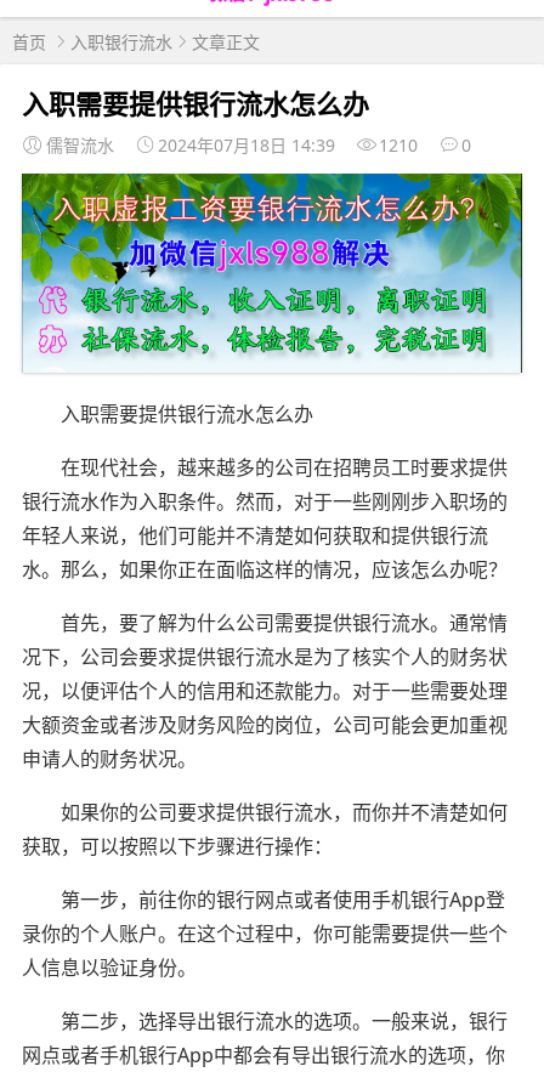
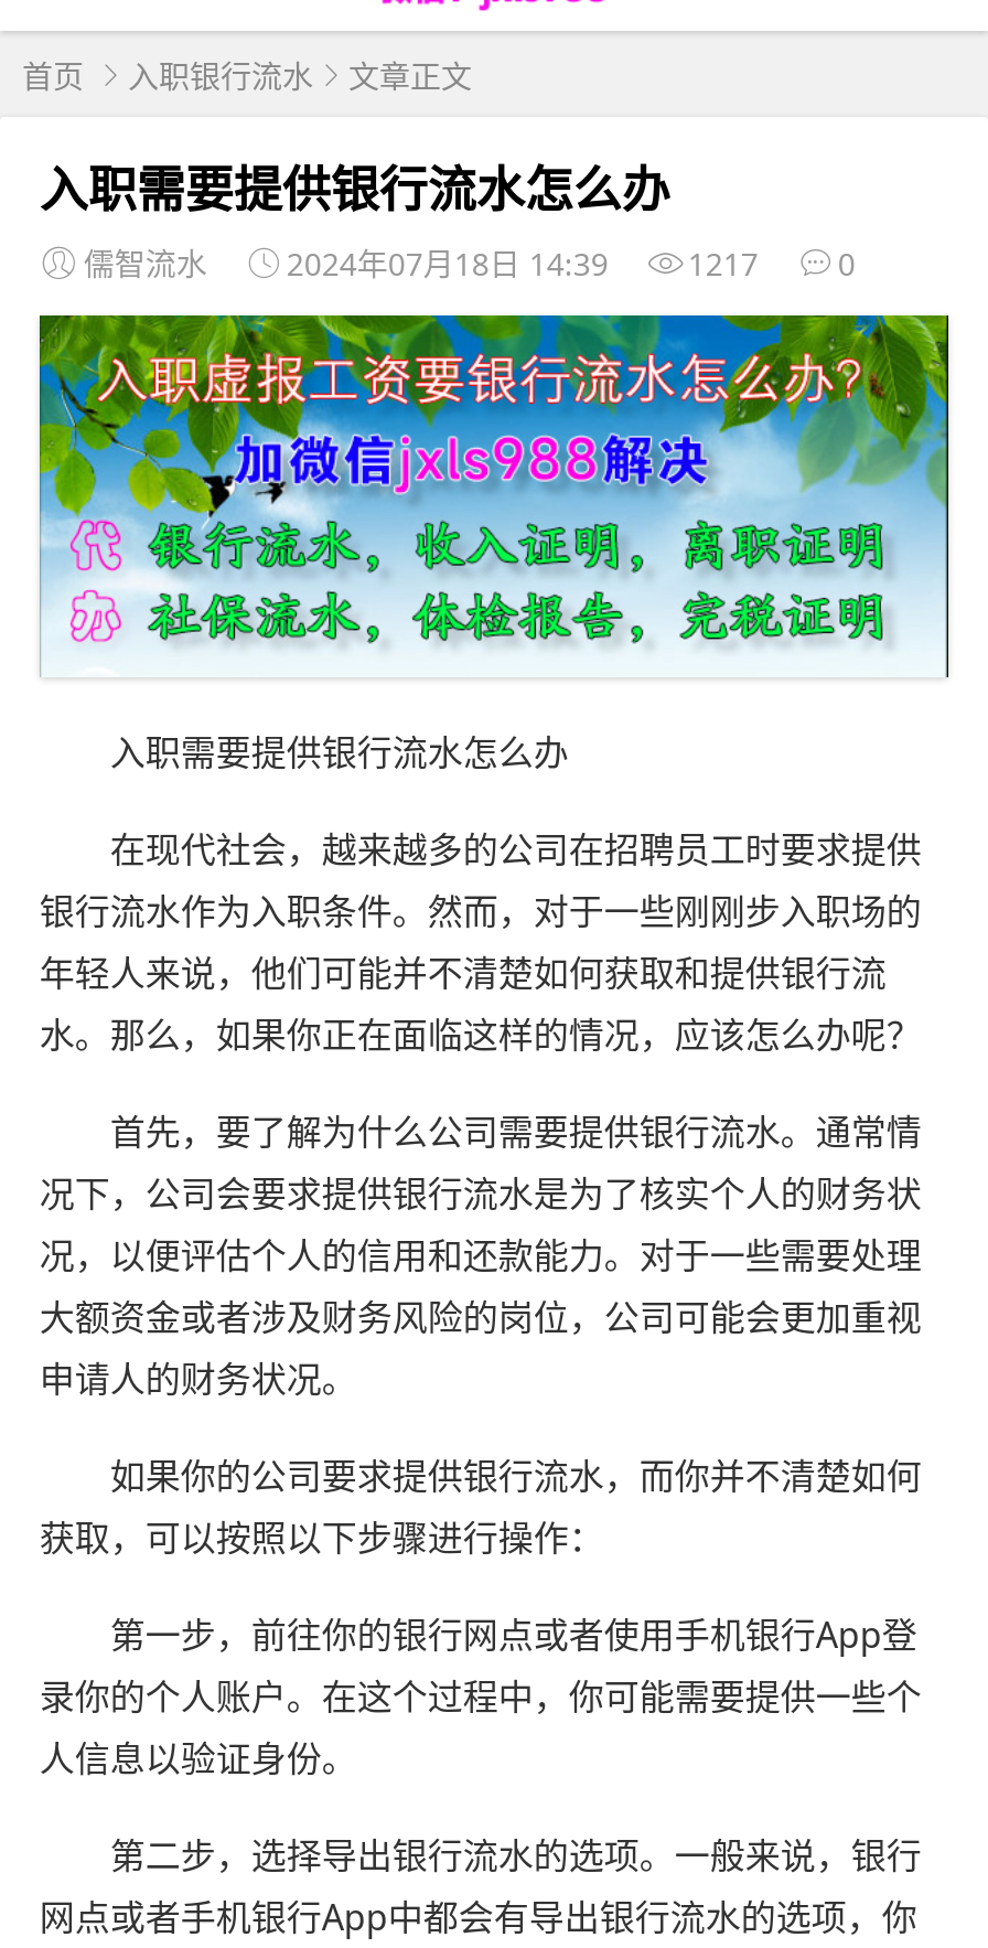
- 儒智流水 2024年07月18日 14:39 1210 0
+ 儒智流水 2024年07月18日 14:39 1217 0
